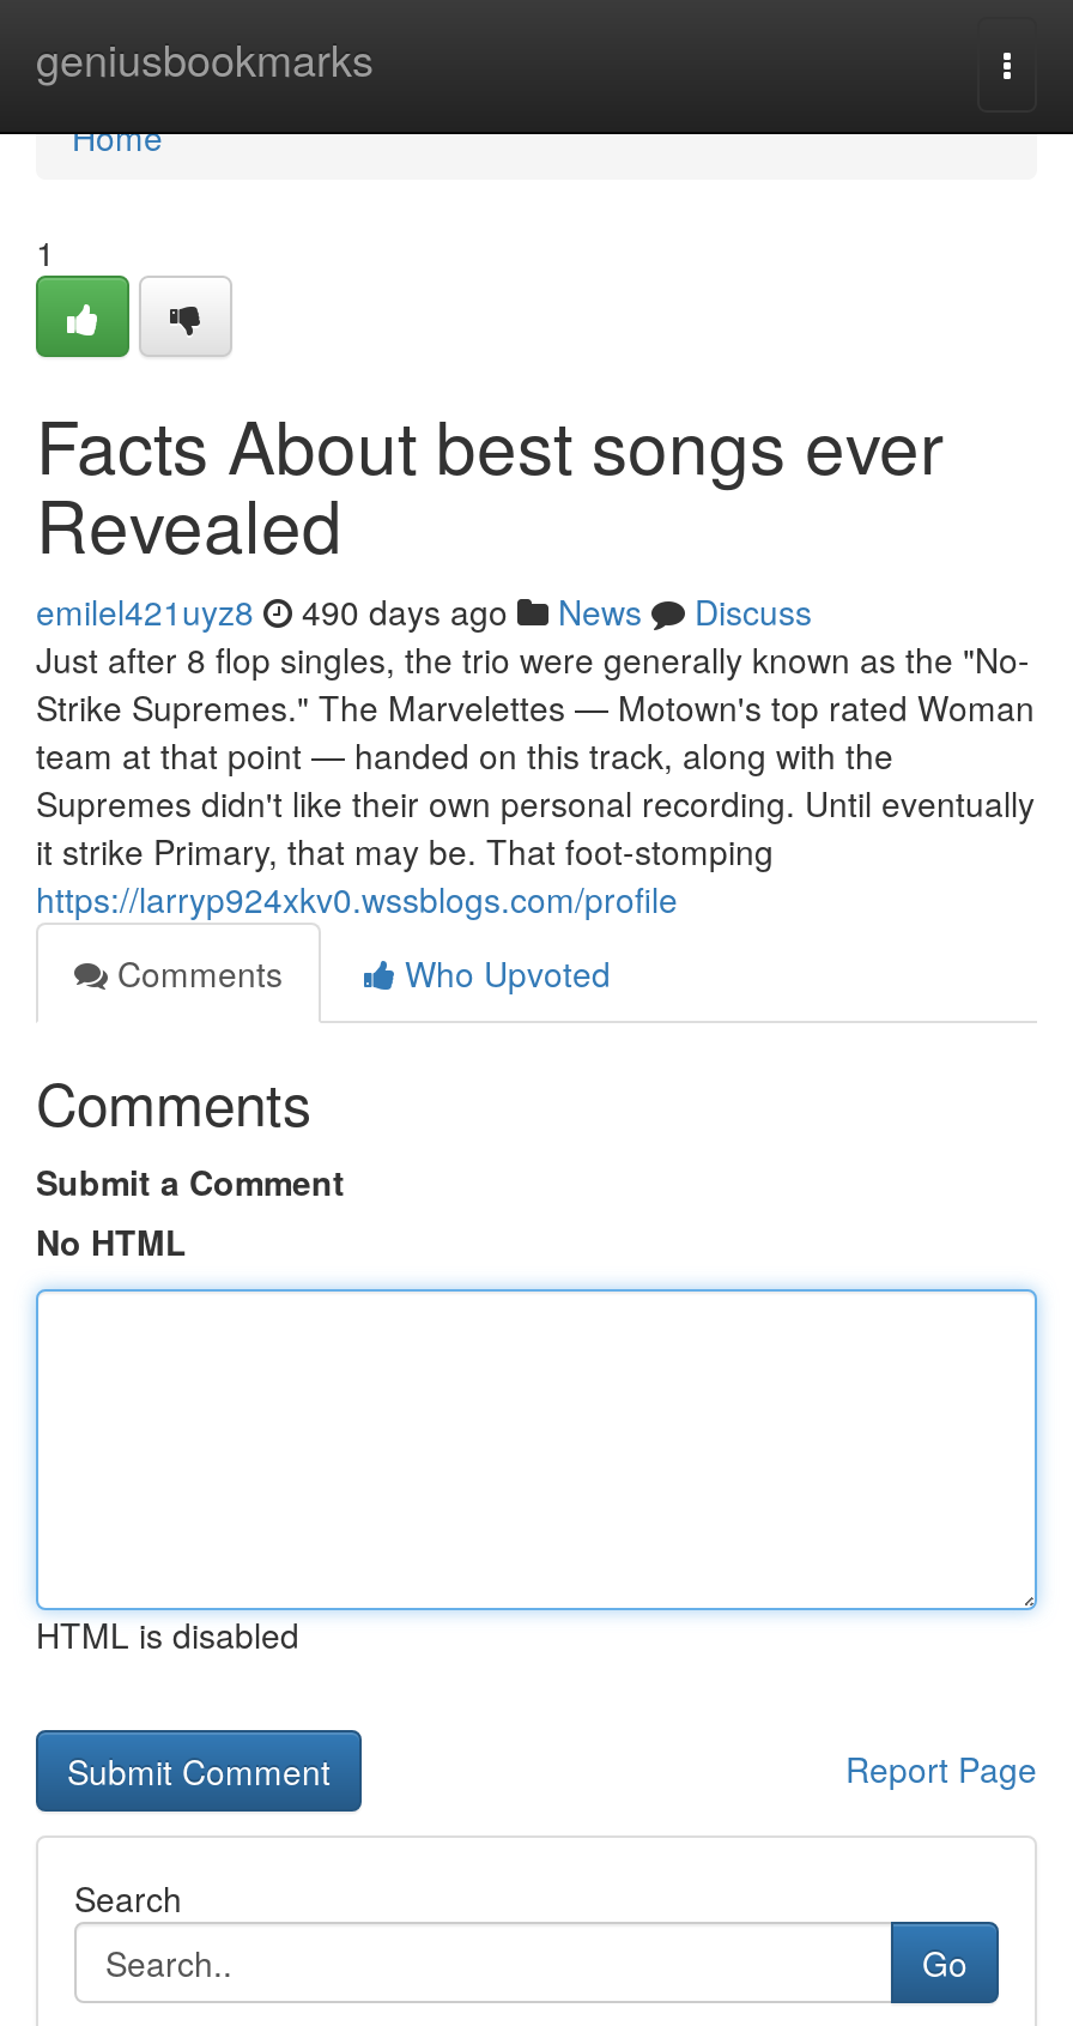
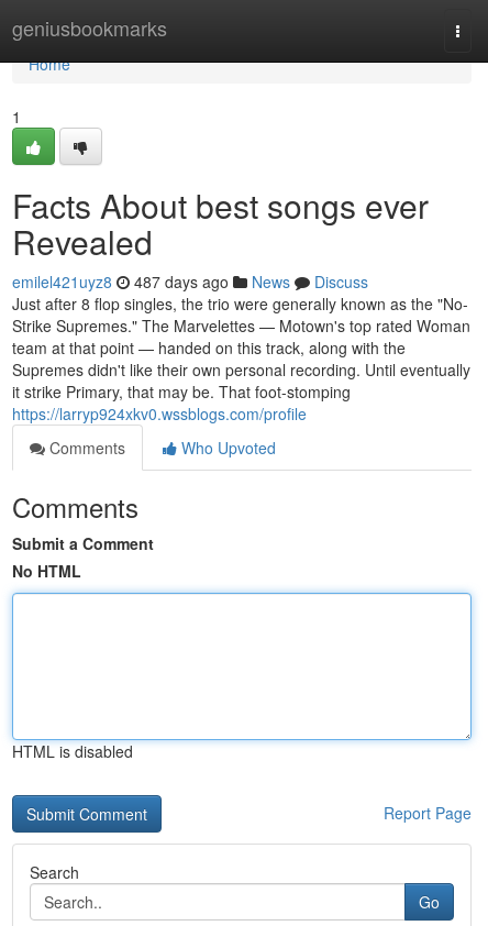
- emilel421uyz8 490 days ago News Discuss
+ emilel421uyz8 487 days ago News Discuss
